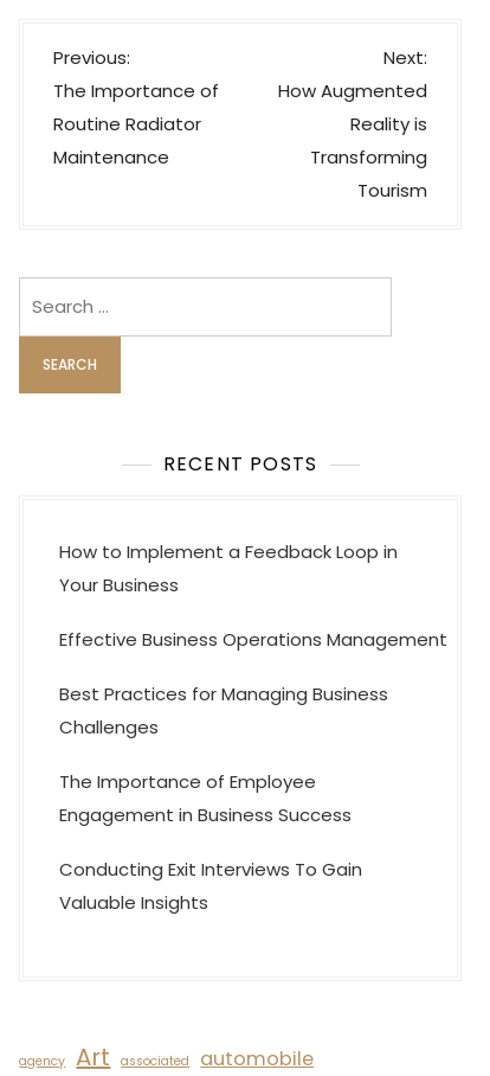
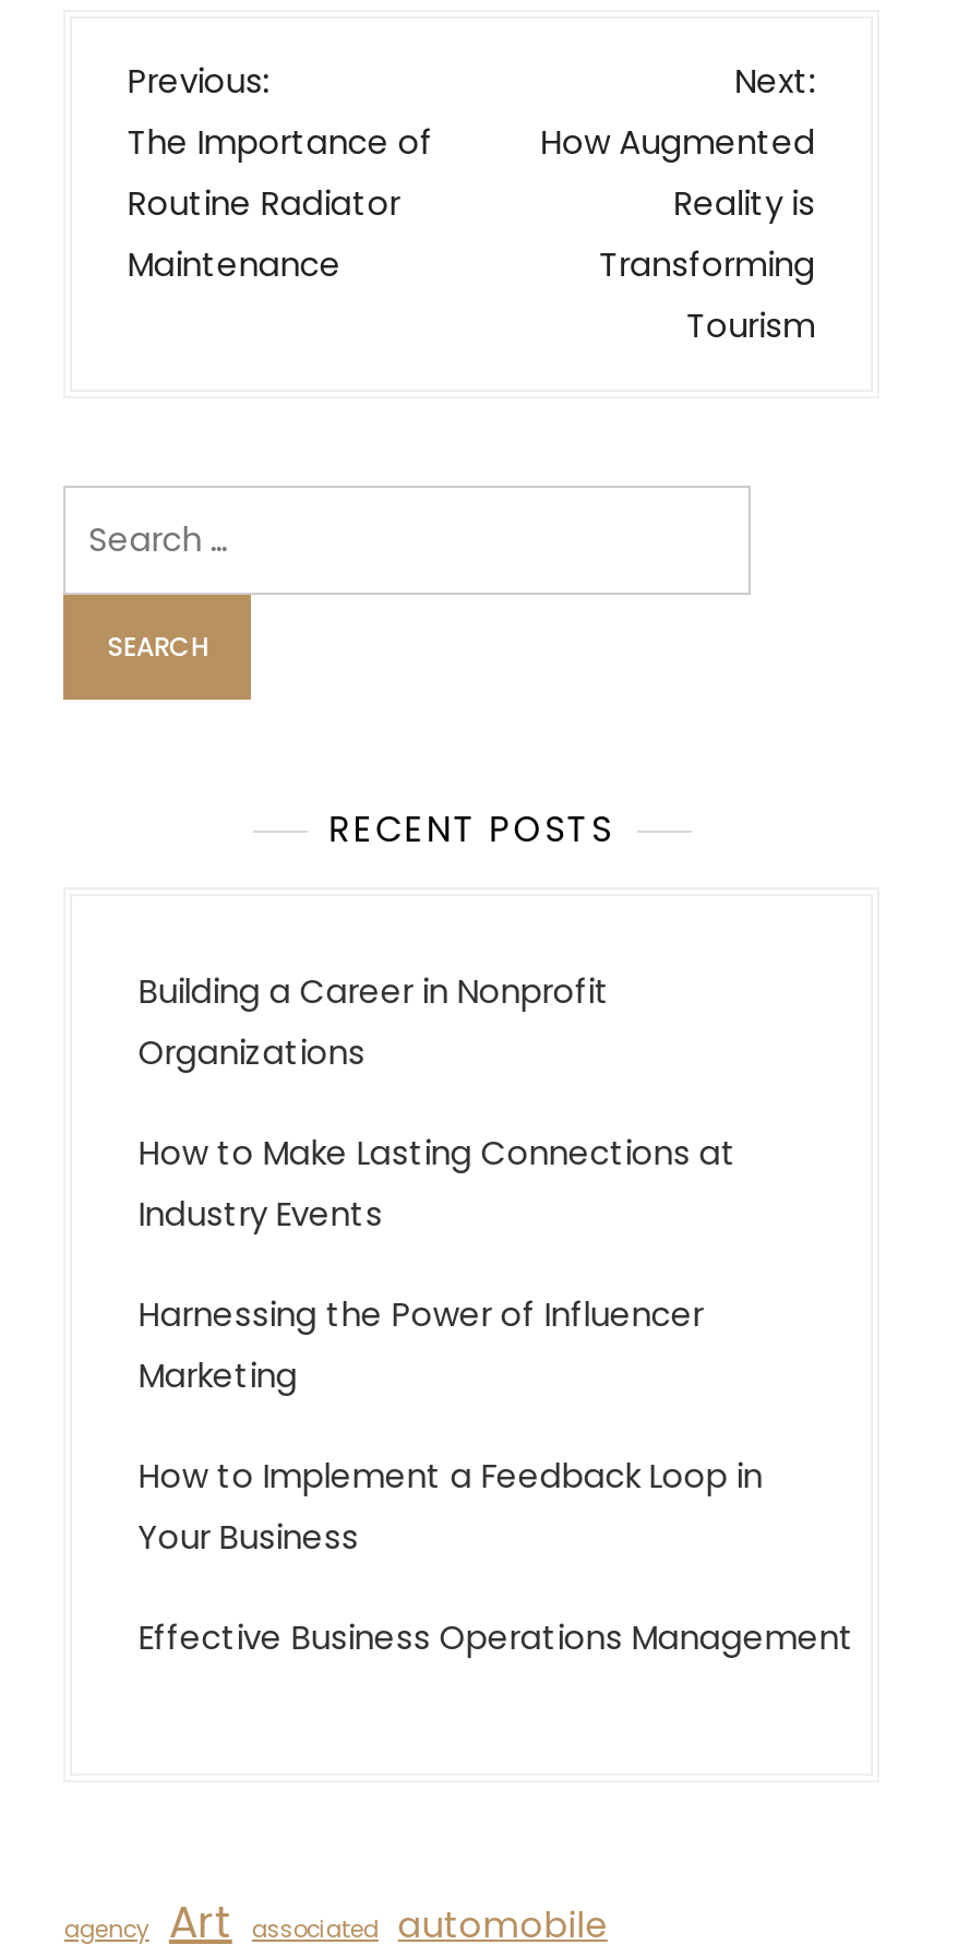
+ Building a Career in Nonprofit
+ Organizations
+ How to Make Lasting Connections at
+ Industry Events
+ Harnessing the Power of Influencer
+ Marketing

moved down: How to Implement a Feedback Loop in | Your Business | Effective Business Operations Management

- Best Practices for Managing Business
- Challenges
- The Importance of Employee
- Engagement in Business Success
- Conducting Exit Interviews To Gain
- Valuable Insights
